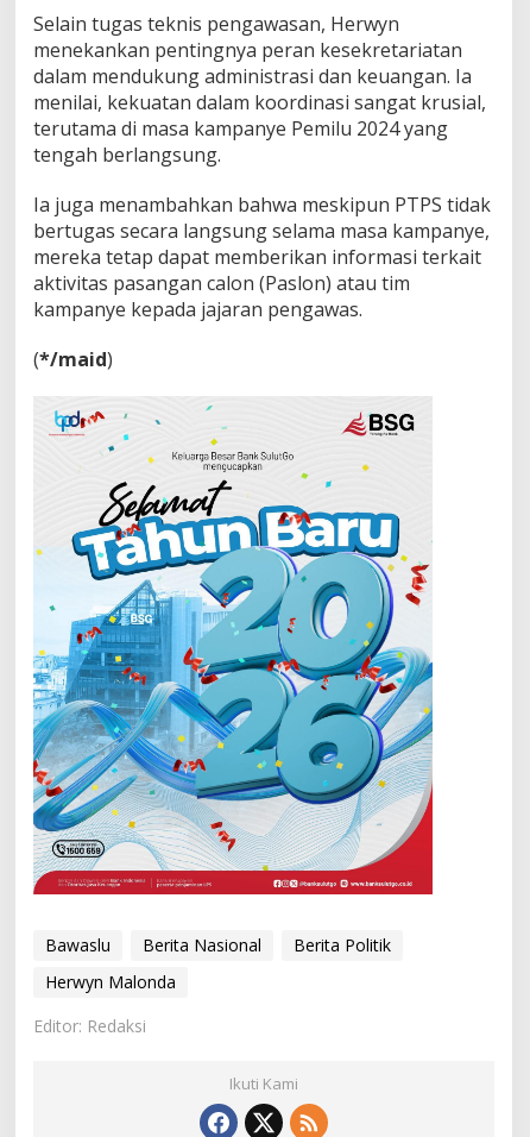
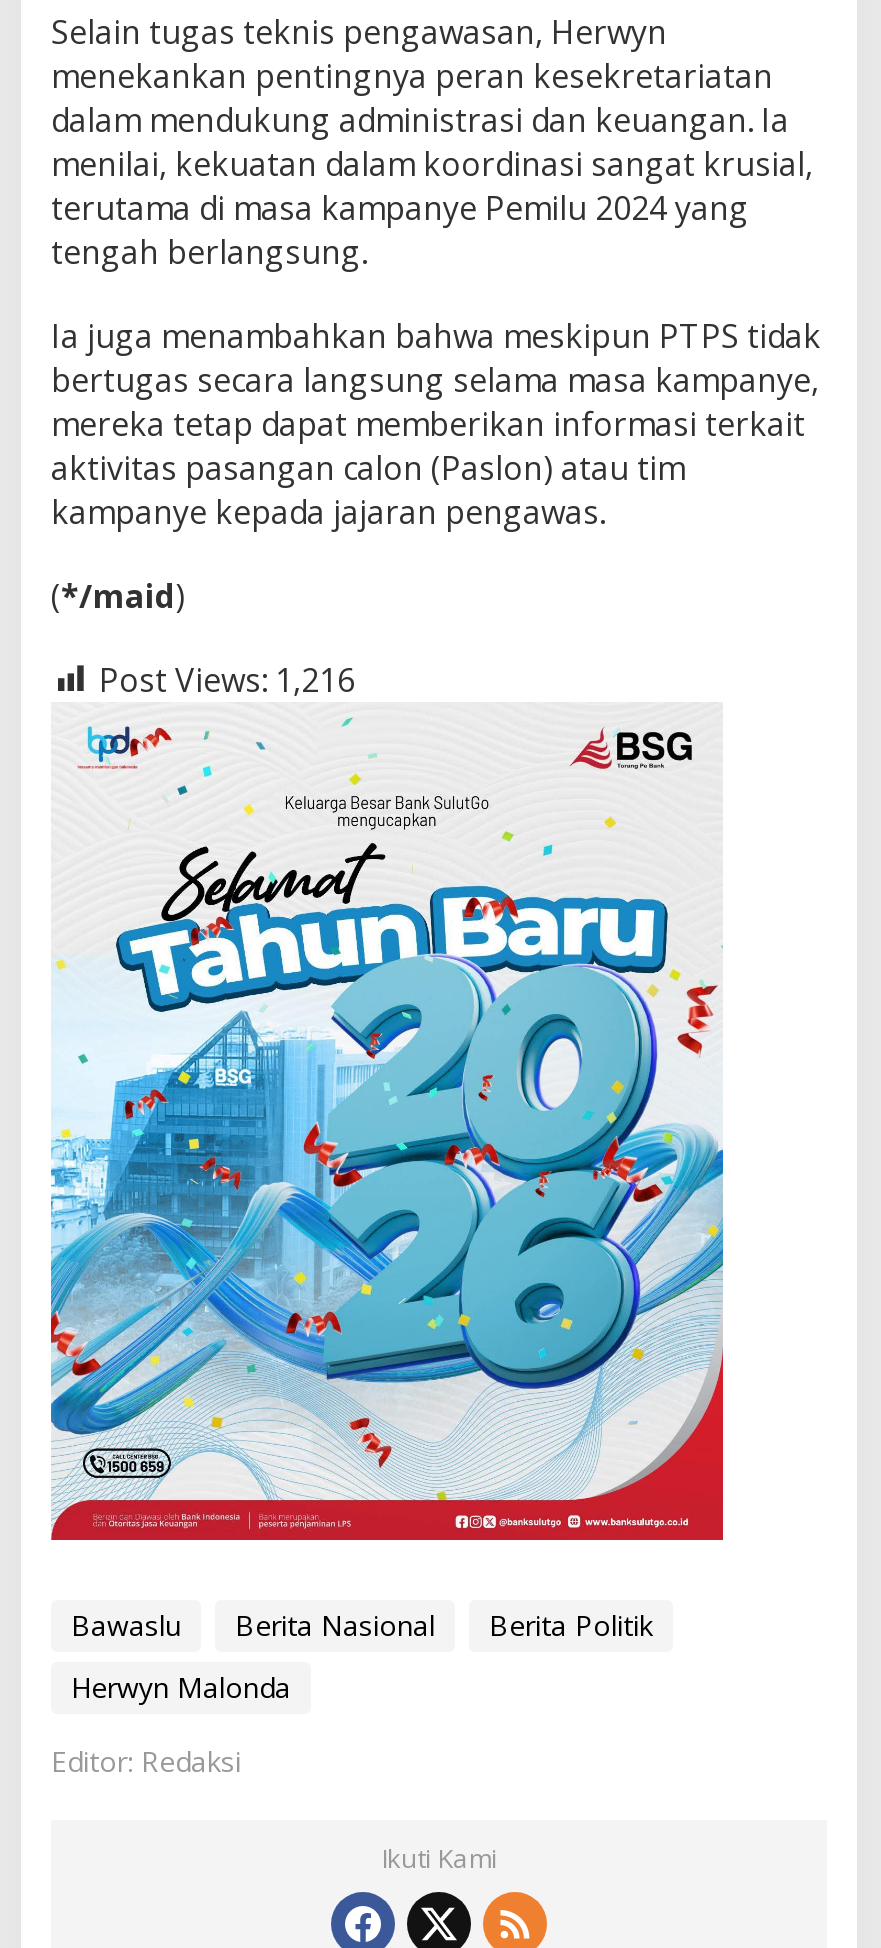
+ Post Views: 1,216
